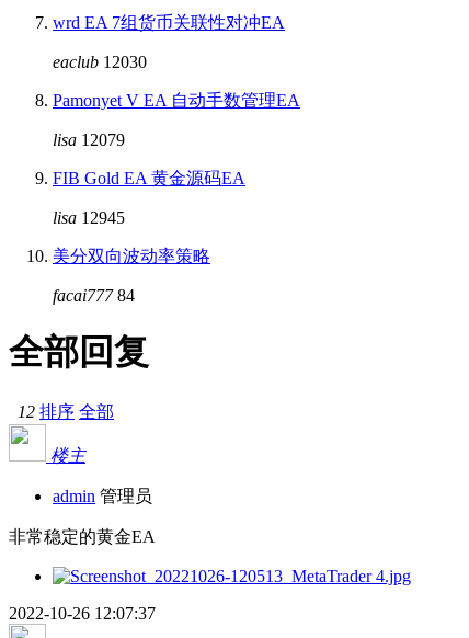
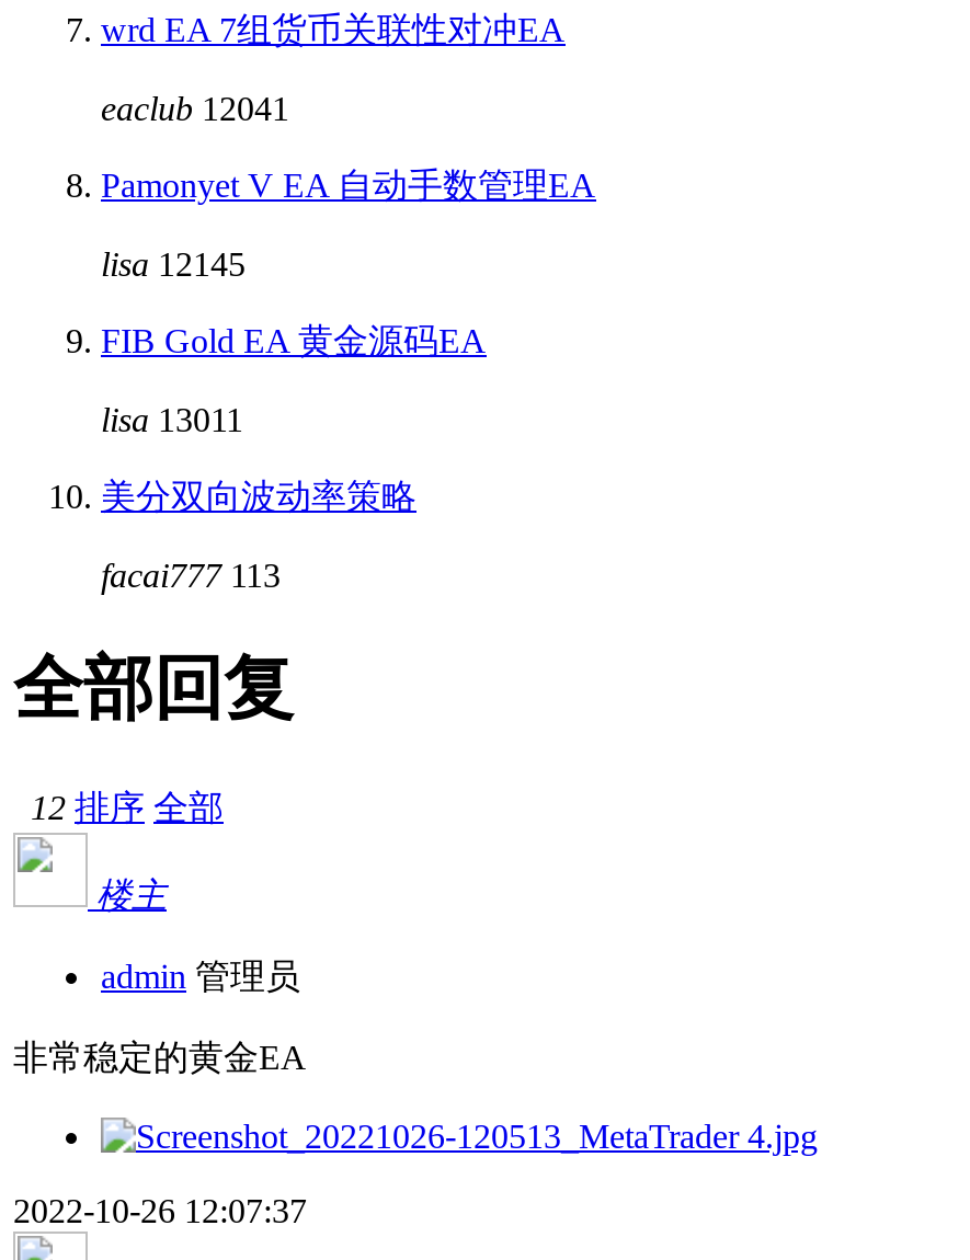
- eaclub 12030
+ eaclub 12041

- lisa 12079
+ lisa 12145

- lisa 12945
+ lisa 13011

- facai777 84
+ facai777 113
